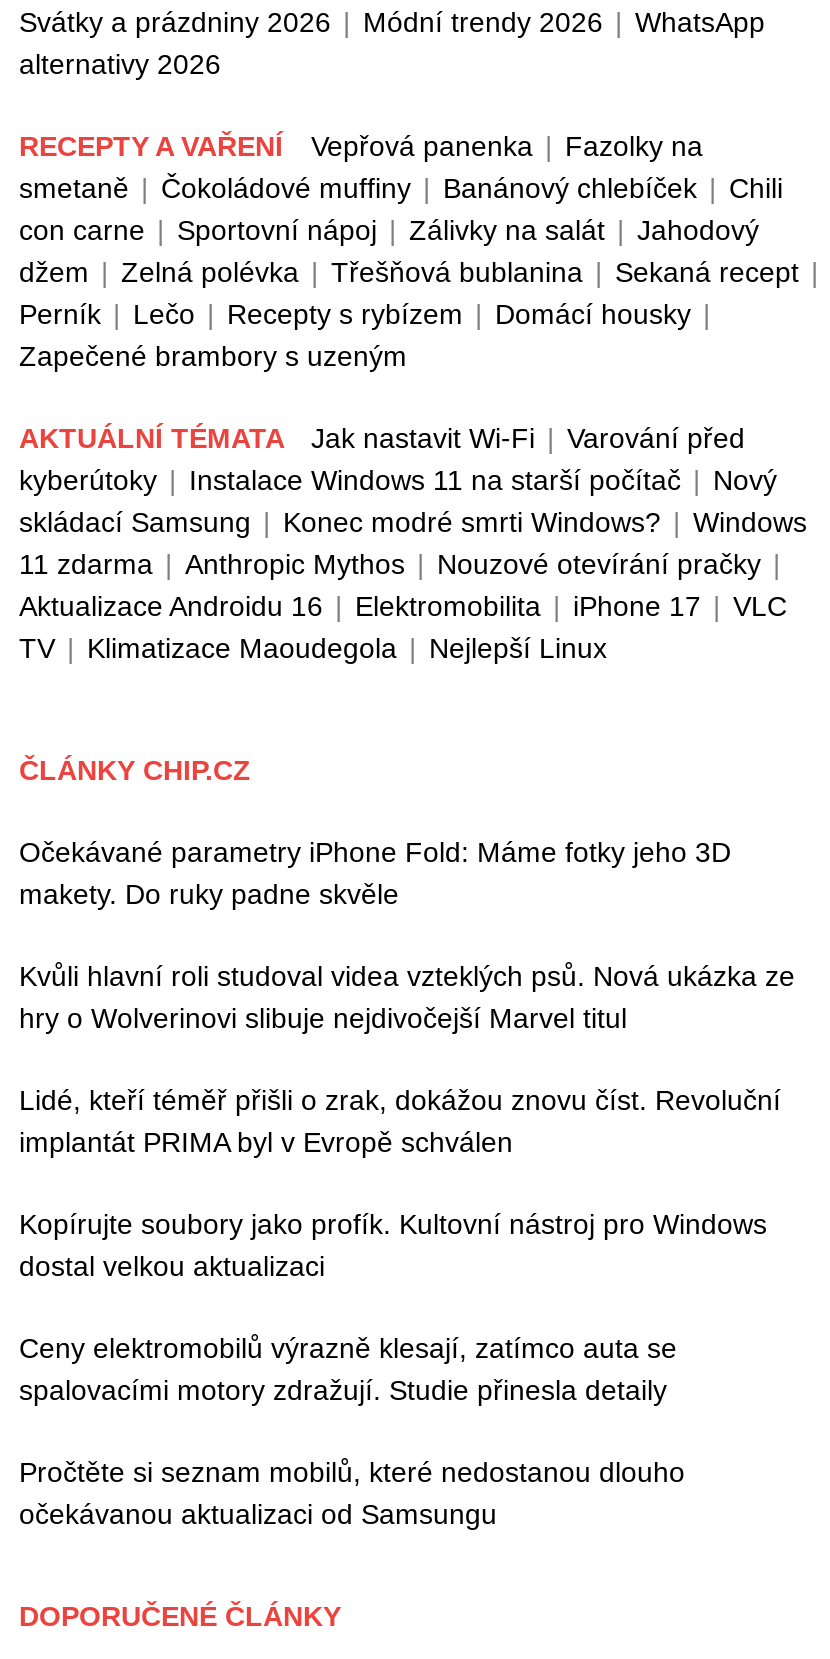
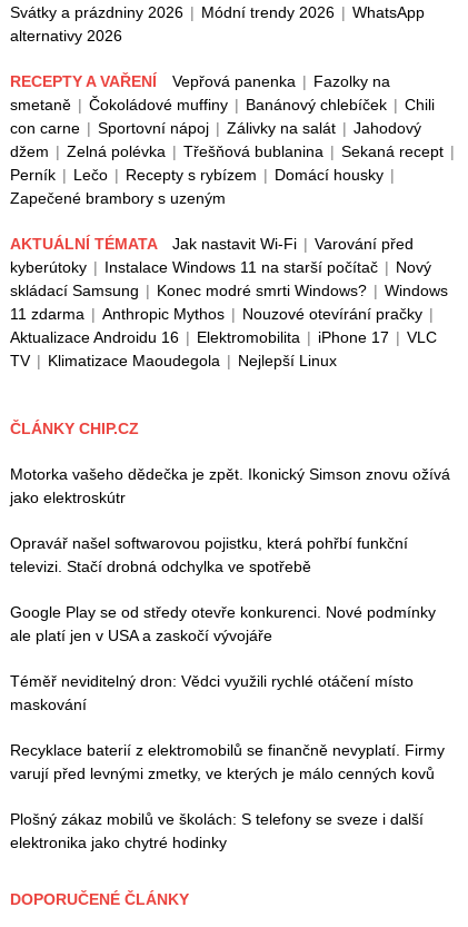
- Očekávané parametry iPhone Fold: Máme fotky jeho 3D
- makety. Do ruky padne skvěle
+ Motorka vašeho dědečka je zpět. Ikonický Simson znovu ožívá
+ jako elektroskútr

- Kvůli hlavní roli studoval videa vzteklých psů. Nová ukázka ze
- hry o Wolverinovi slibuje nejdivočejší Marvel titul
+ Opravář našel softwarovou pojistku, která pohřbí funkční
+ televizi. Stačí drobná odchylka ve spotřebě

- Lidé, kteří téměř přišli o zrak, dokážou znovu číst. Revoluční
- implantát PRIMA byl v Evropě schválen
+ Google Play se od středy otevře konkurenci. Nové podmínky
+ ale platí jen v USA a zaskočí vývojáře

- Kopírujte soubory jako profík. Kultovní nástroj pro Windows
- dostal velkou aktualizaci
+ Téměř neviditelný dron: Vědci využili rychlé otáčení místo
+ maskování

- Ceny elektromobilů výrazně klesají, zatímco auta se
- spalovacími motory zdražují. Studie přinesla detaily
+ Recyklace baterií z elektromobilů se finančně nevyplatí. Firmy
+ varují před levnými zmetky, ve kterých je málo cenných kovů

- Pročtěte si seznam mobilů, které nedostanou dlouho
- očekávanou aktualizaci od Samsungu
+ Plošný zákaz mobilů ve školách: S telefony se sveze i další
+ elektronika jako chytré hodinky
